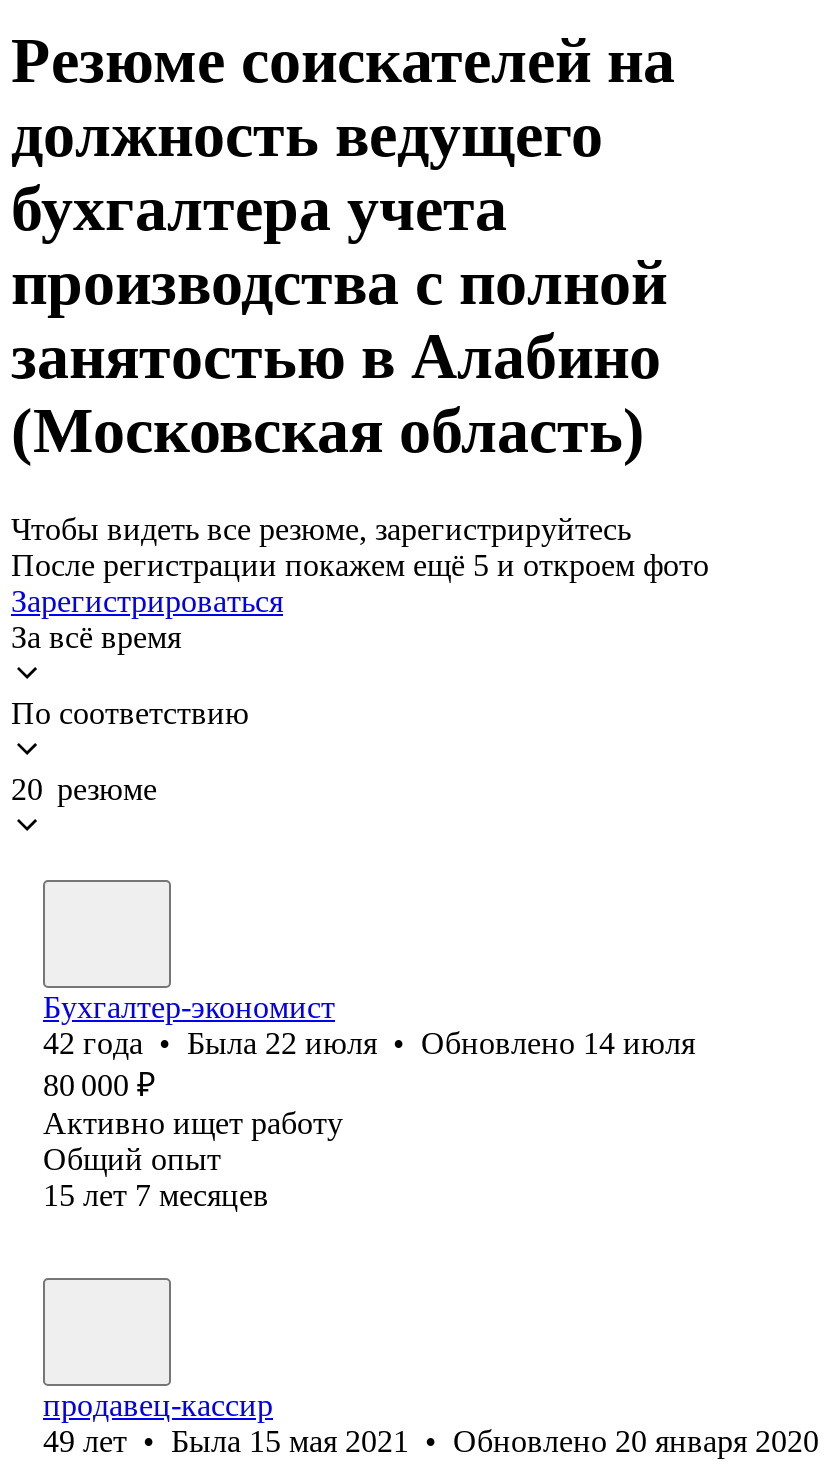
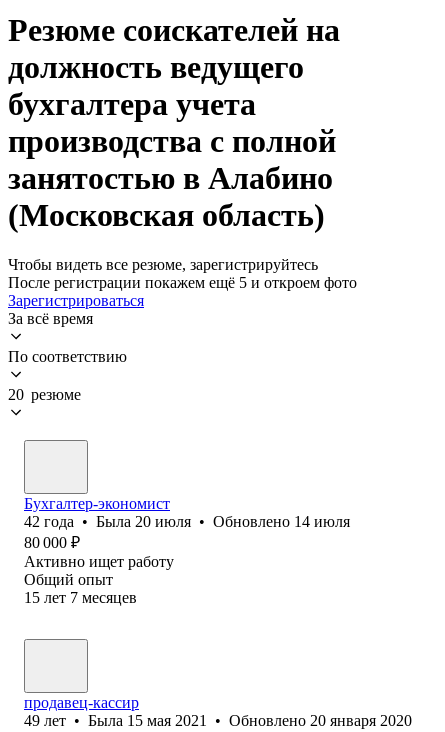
- 42 года • Была 22 июля • Обновлено 14 июля
+ 42 года • Была 20 июля • Обновлено 14 июля
